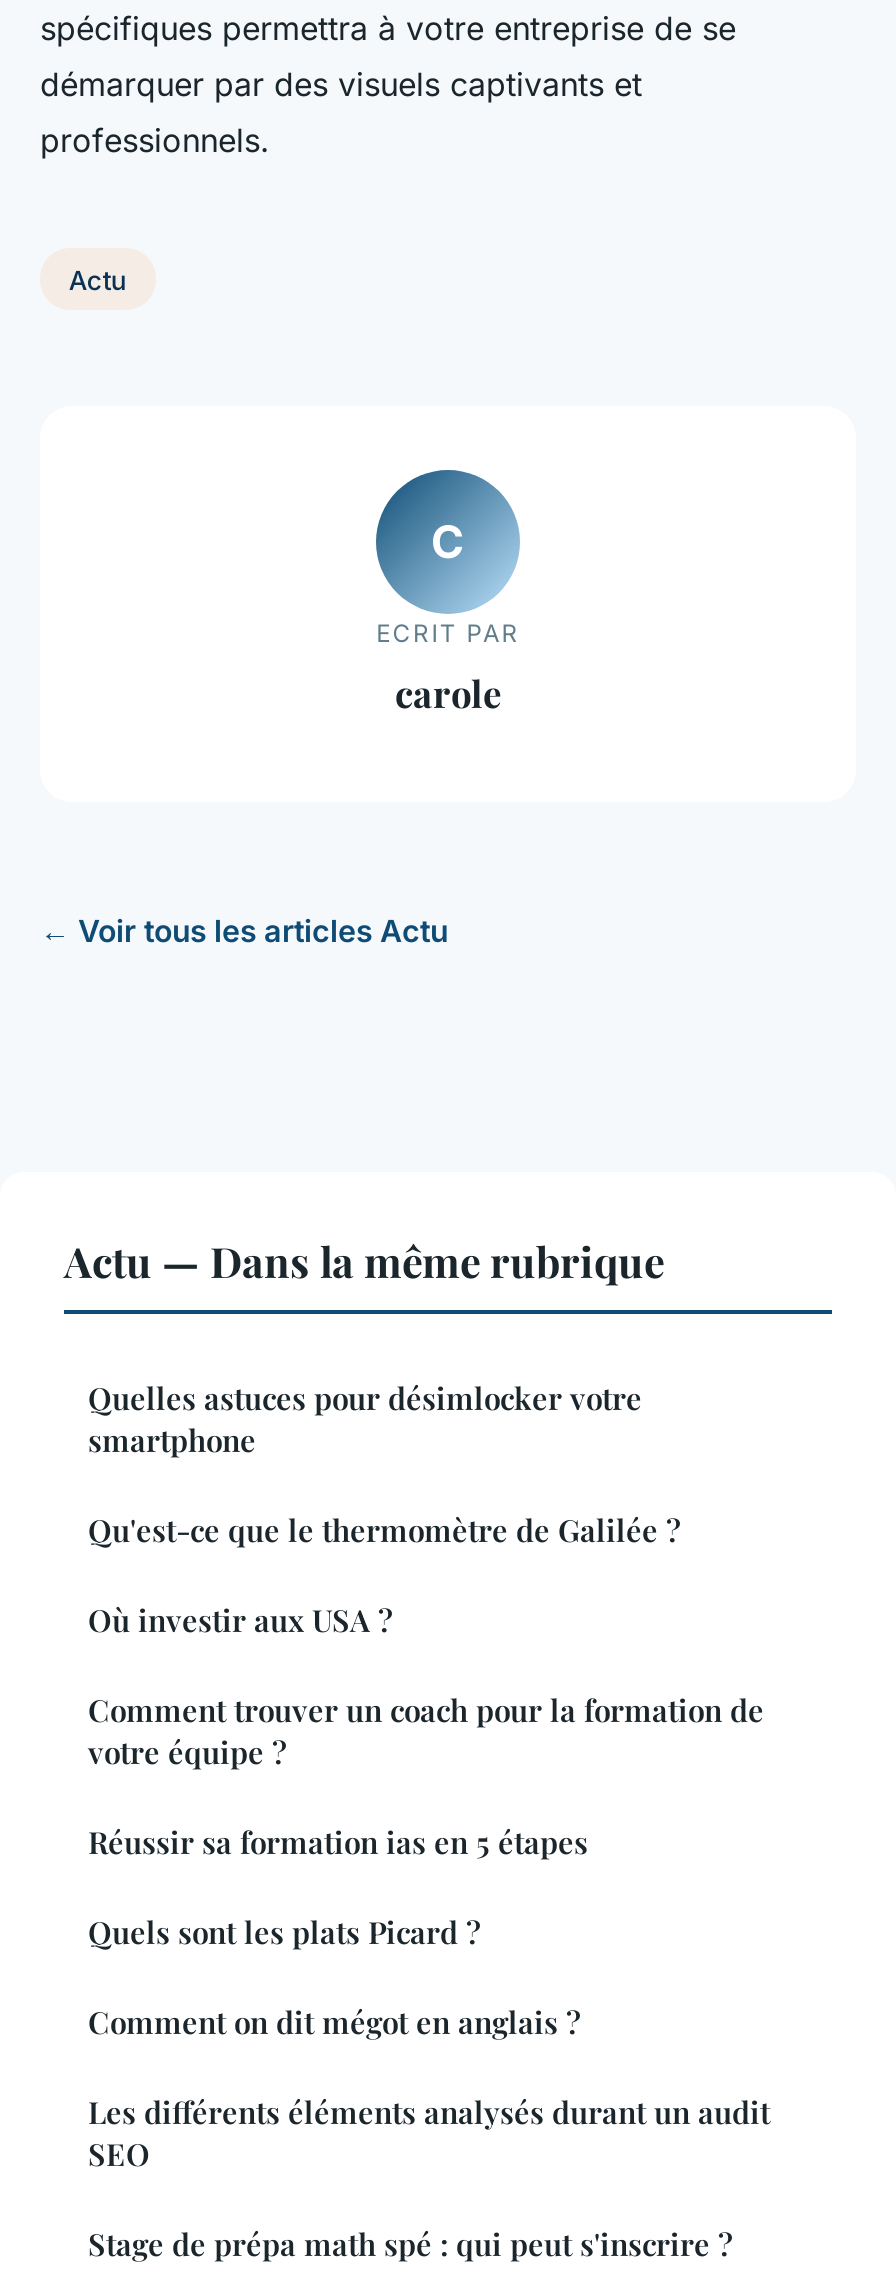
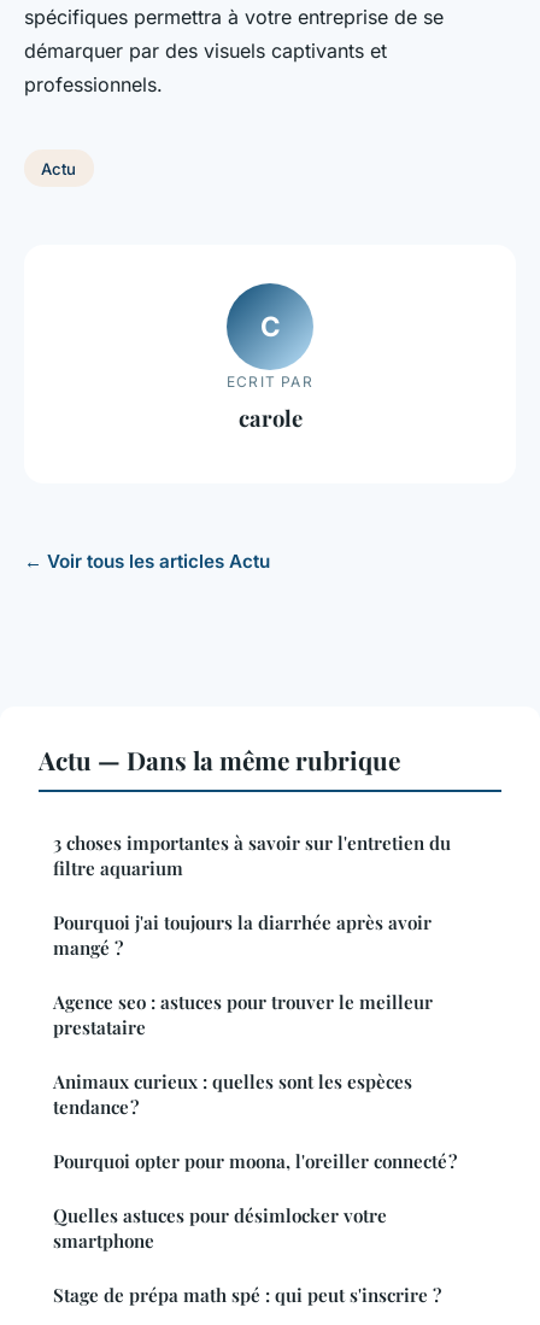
+ 3 choses importantes à savoir sur l'entretien du
+ filtre aquarium
+ Pourquoi j'ai toujours la diarrhée après avoir
+ mangé ?
+ Agence seo : astuces pour trouver le meilleur
+ prestataire
+ Animaux curieux : quelles sont les espèces
+ tendance ?
+ Pourquoi opter pour moona, l'oreiller connecté ?

moved down: Quelles astuces pour désimlocker votre | smartphone

- Qu'est-ce que le thermomètre de Galilée ?
- Où investir aux USA ?
- Comment trouver un coach pour la formation de
- votre équipe ?
- Réussir sa formation ias en 5 étapes
- Quels sont les plats Picard ?
- Comment on dit mégot en anglais ?
- Les différents éléments analysés durant un audit
- SEO
